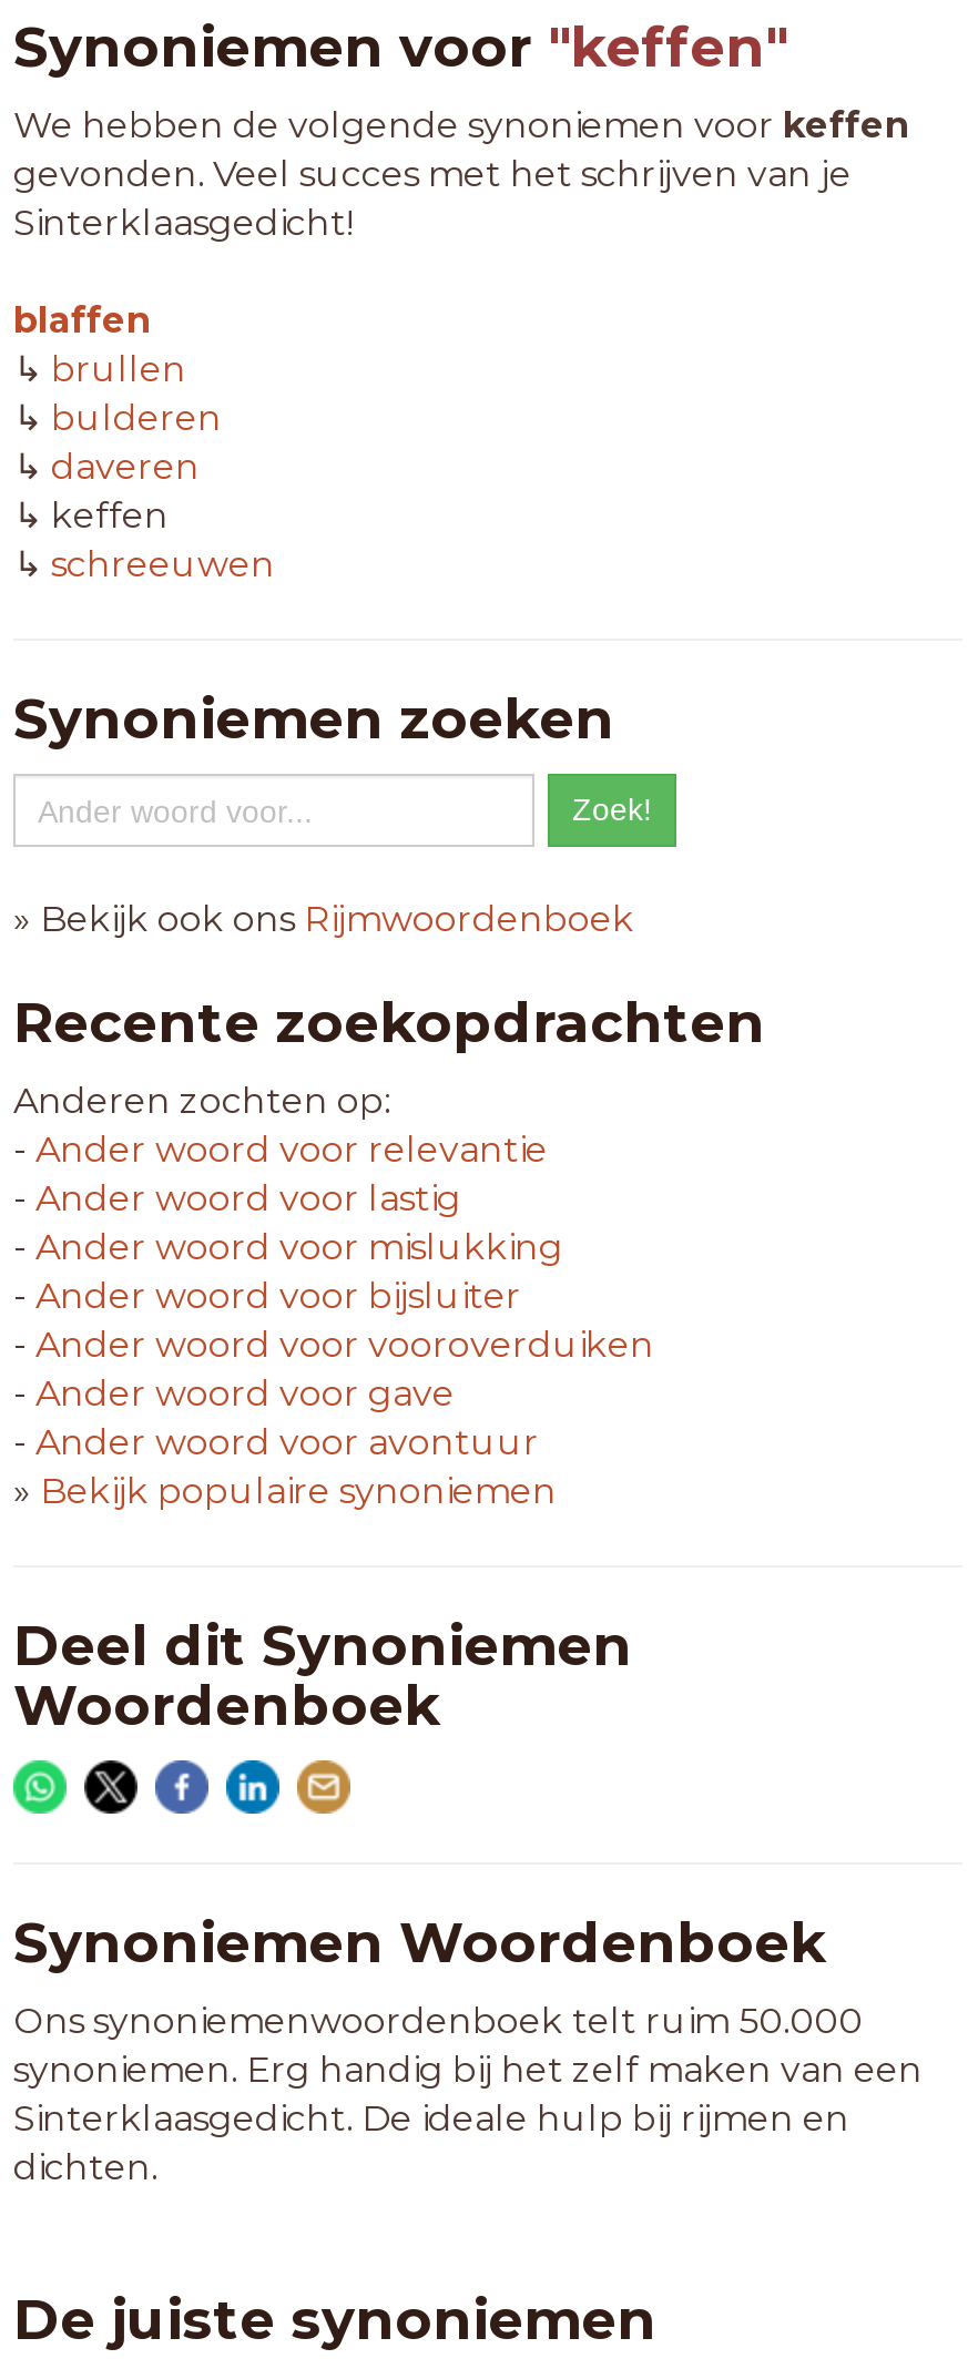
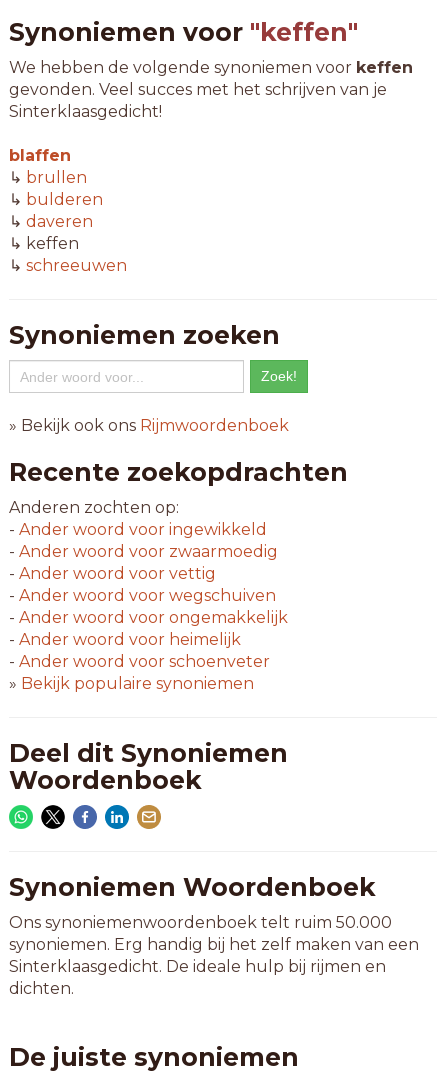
- - Ander woord voor relevantie
+ - Ander woord voor ingewikkeld

- - Ander woord voor lastig
+ - Ander woord voor zwaarmoedig

- - Ander woord voor mislukking
+ - Ander woord voor vettig

- - Ander woord voor bijsluiter
+ - Ander woord voor wegschuiven

- - Ander woord voor vooroverduiken
+ - Ander woord voor ongemakkelijk

- - Ander woord voor gave
+ - Ander woord voor heimelijk

- - Ander woord voor avontuur
+ - Ander woord voor schoenveter
